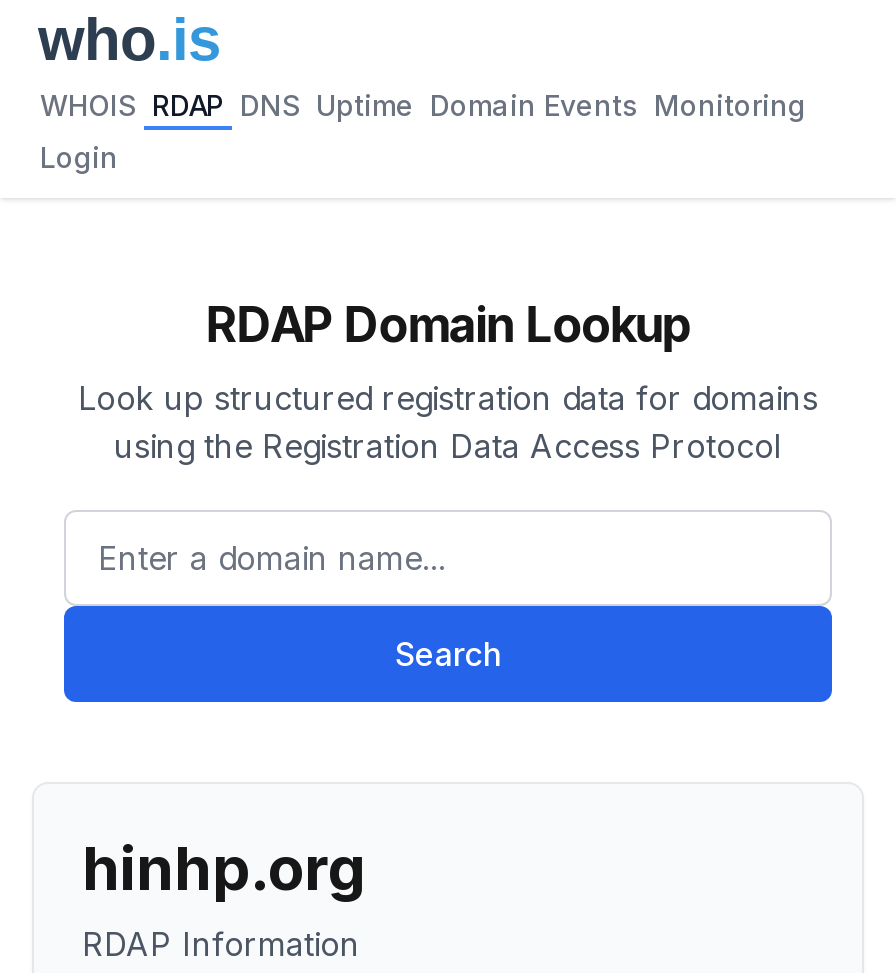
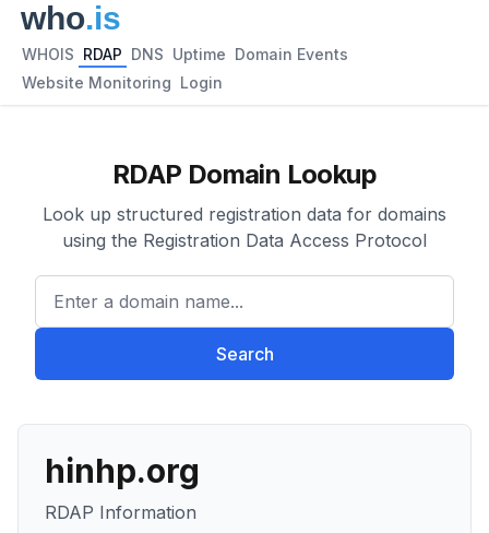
- WHOIS RDAP DNS Uptime Domain Events Monitoring
+ WHOIS RDAP DNS Uptime Domain Events

- Login
+ Website Monitoring Login
